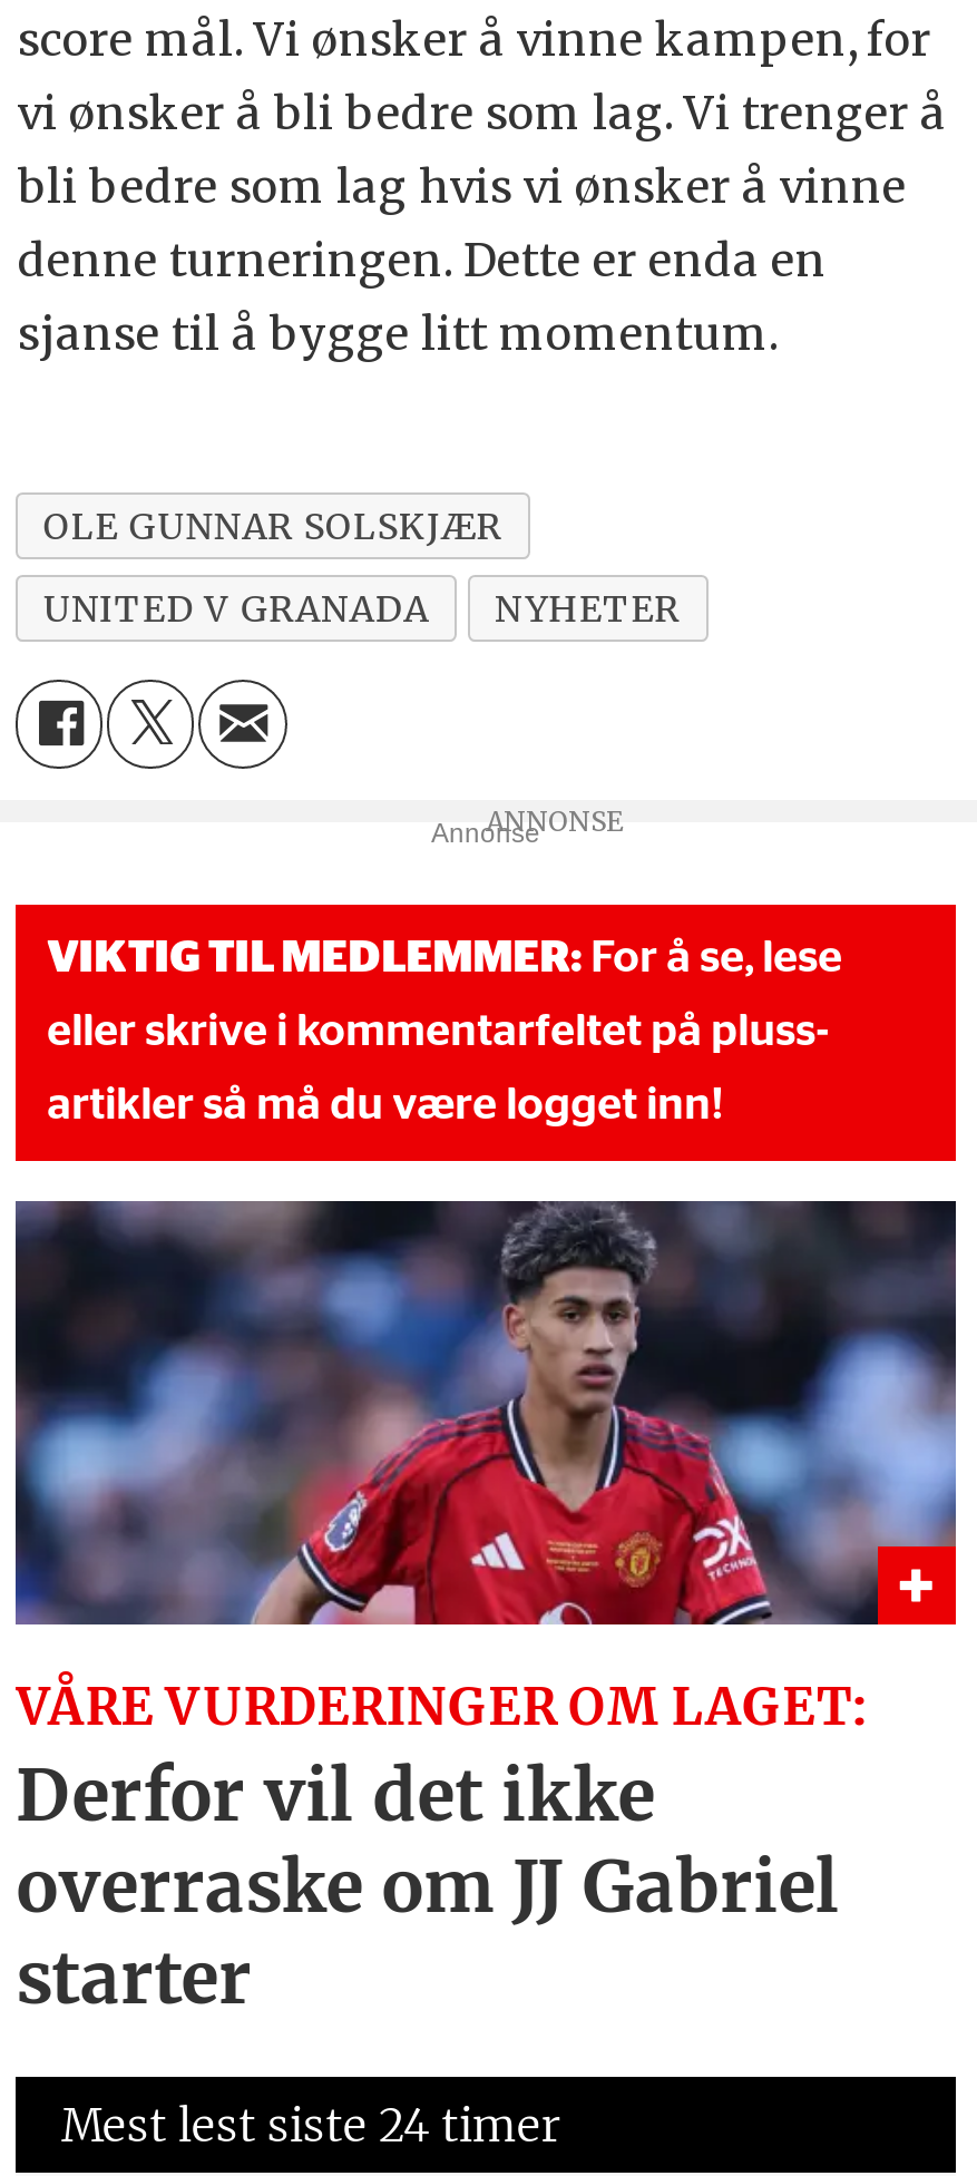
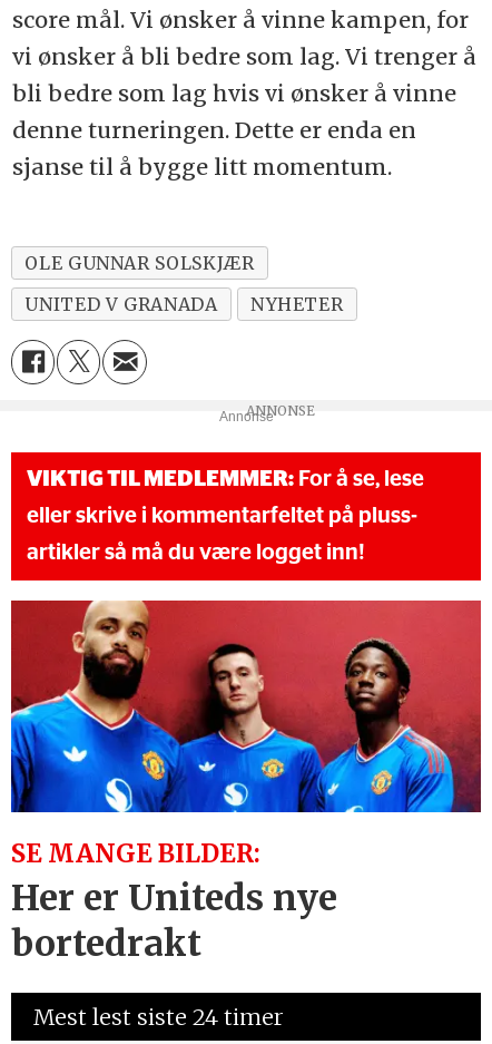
- [image]
- VÅRE VURDERINGER OM LAGET:
- Derfor vil det ikke
- overraske om JJ Gabriel
- starter
+ [image]
+ SE MANGE BILDER:
+ Her er Uniteds nye
+ bortedrakt
